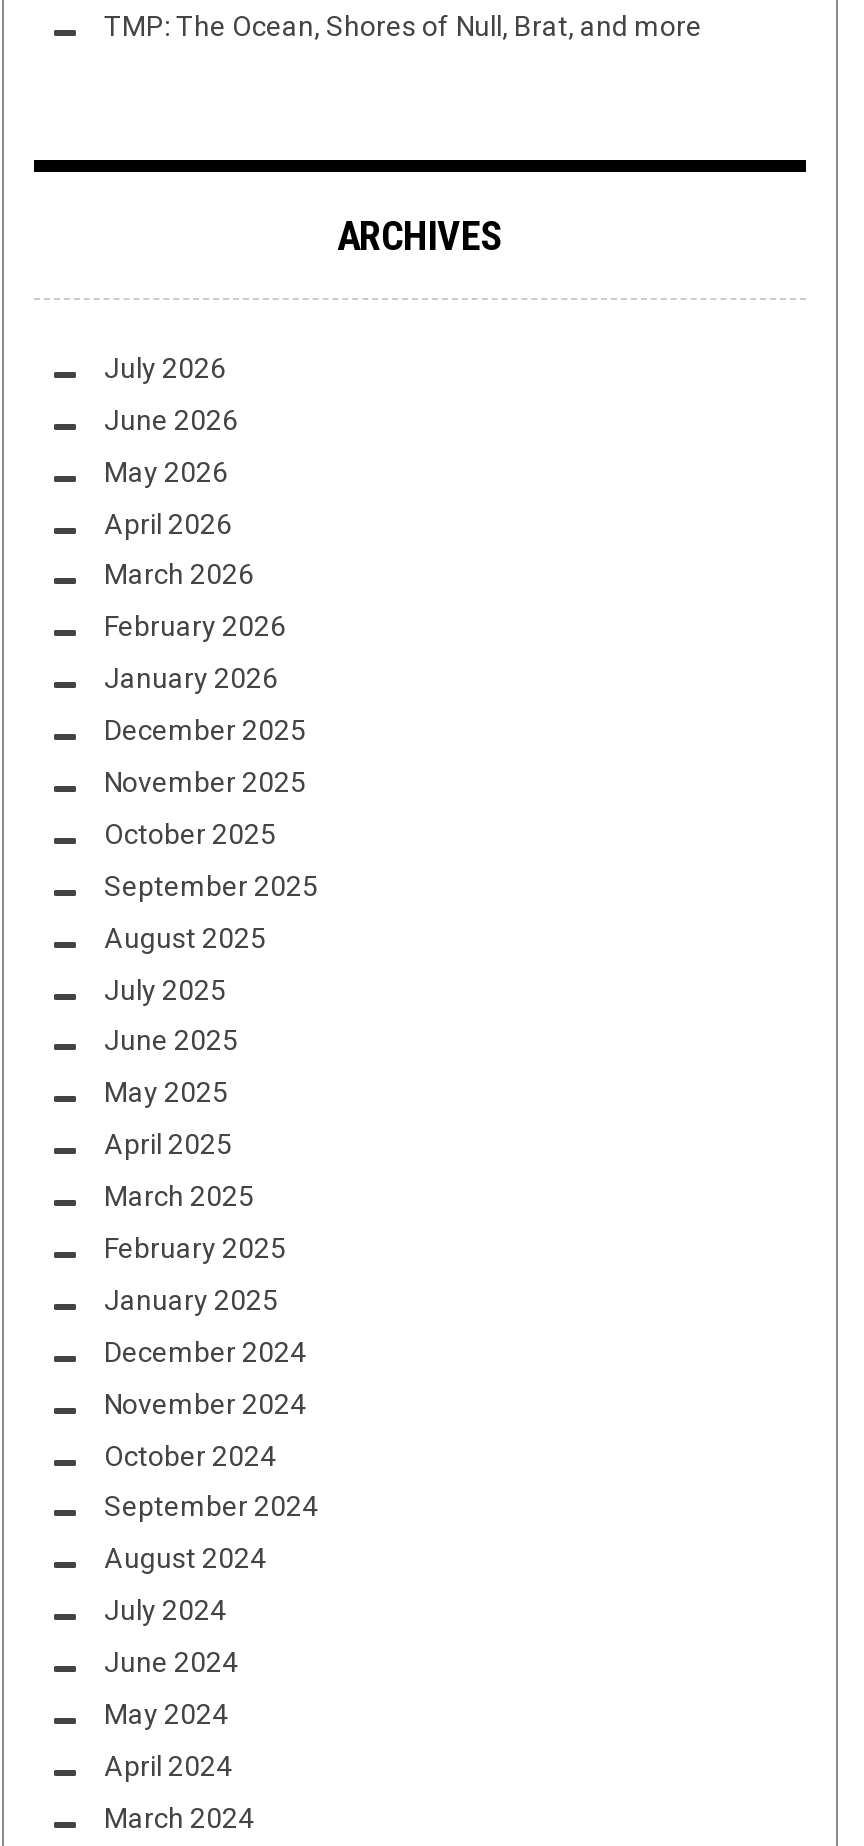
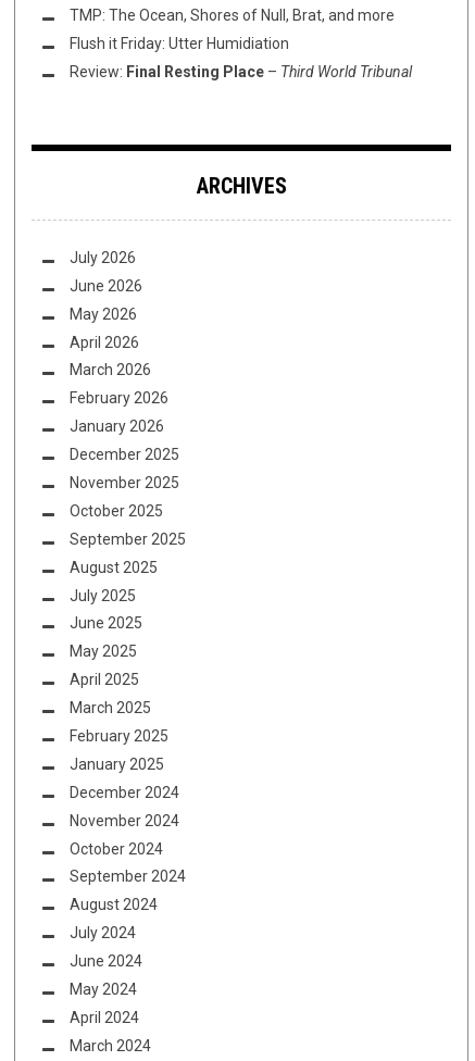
+ Flush it Friday: Utter Humidiation
+ Review: Final Resting Place – Third World Tribunal
